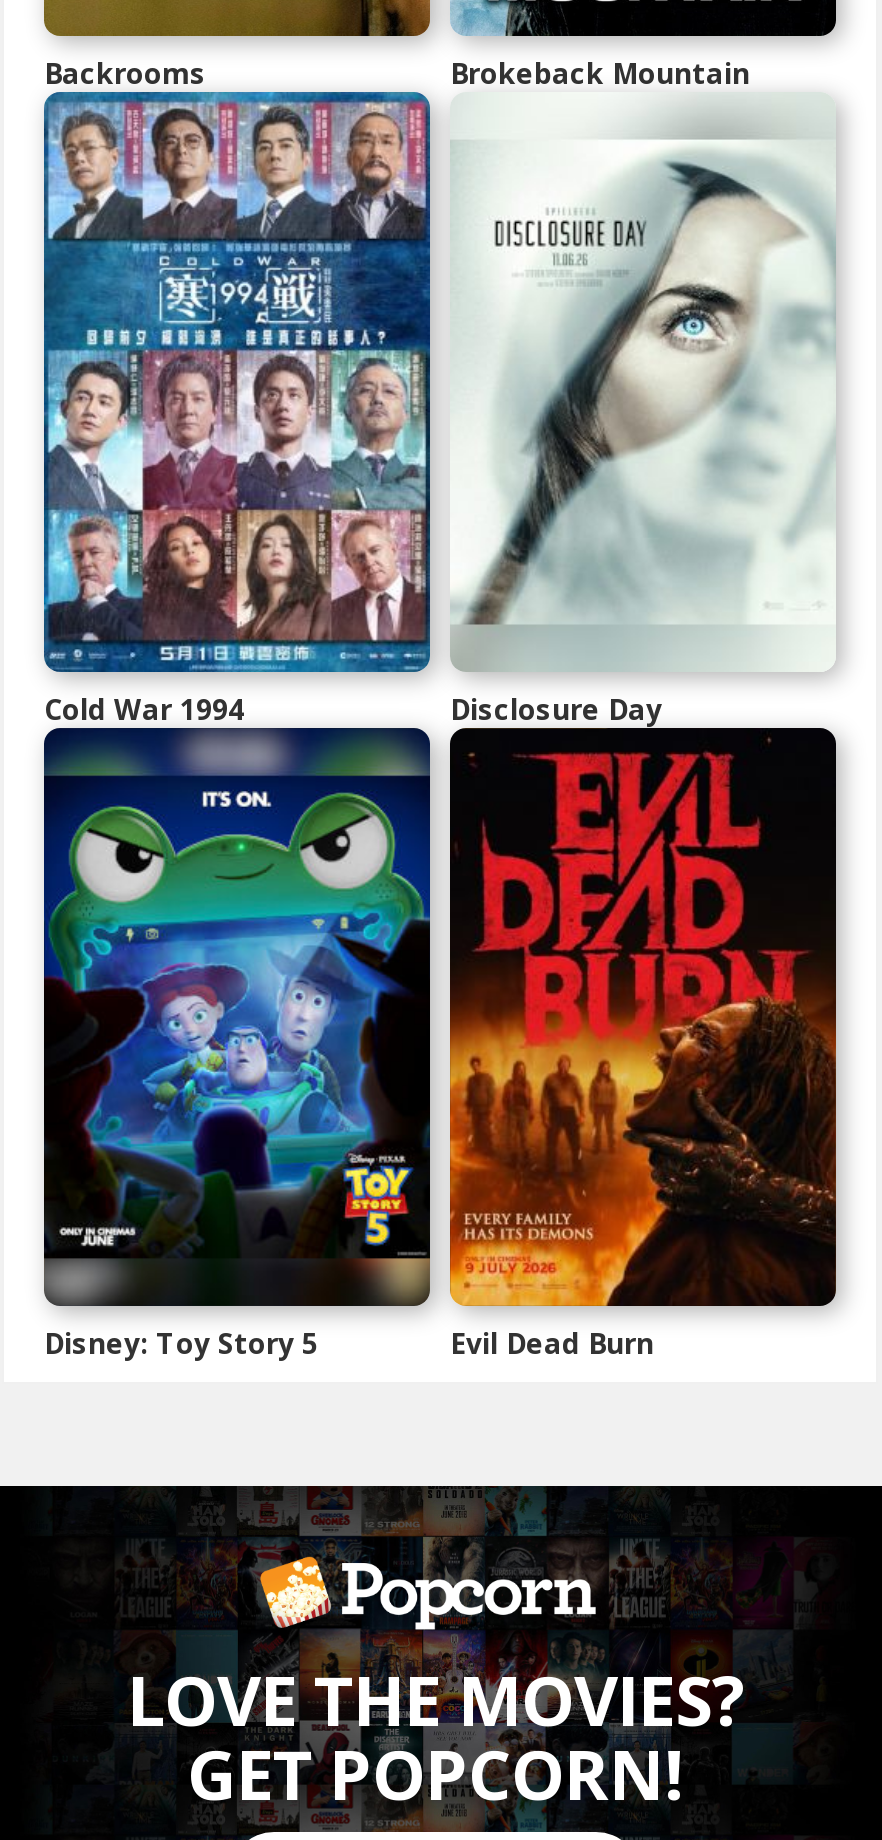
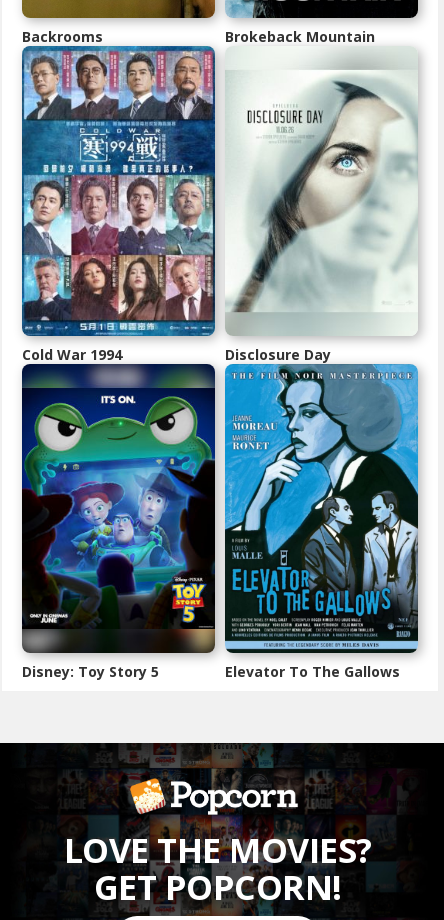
- [image]
- Evil Dead Burn
+ [image]
+ Elevator To The Gallows
